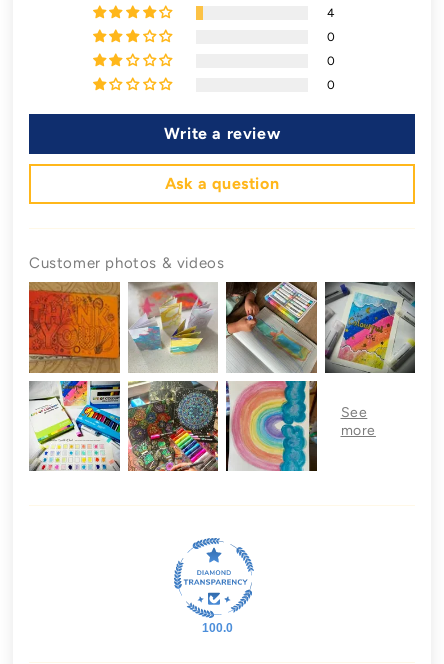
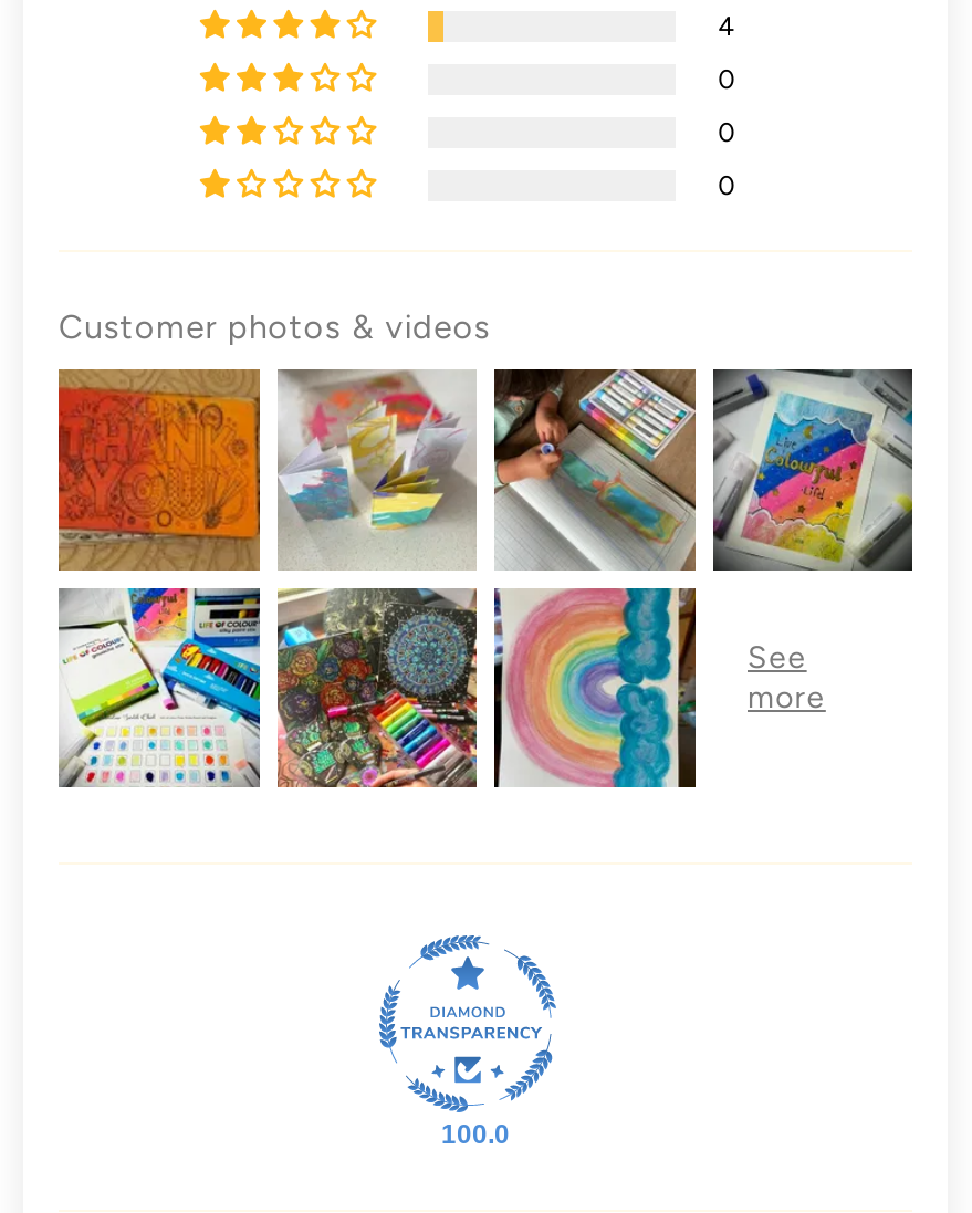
- Write a review
- Ask a question
